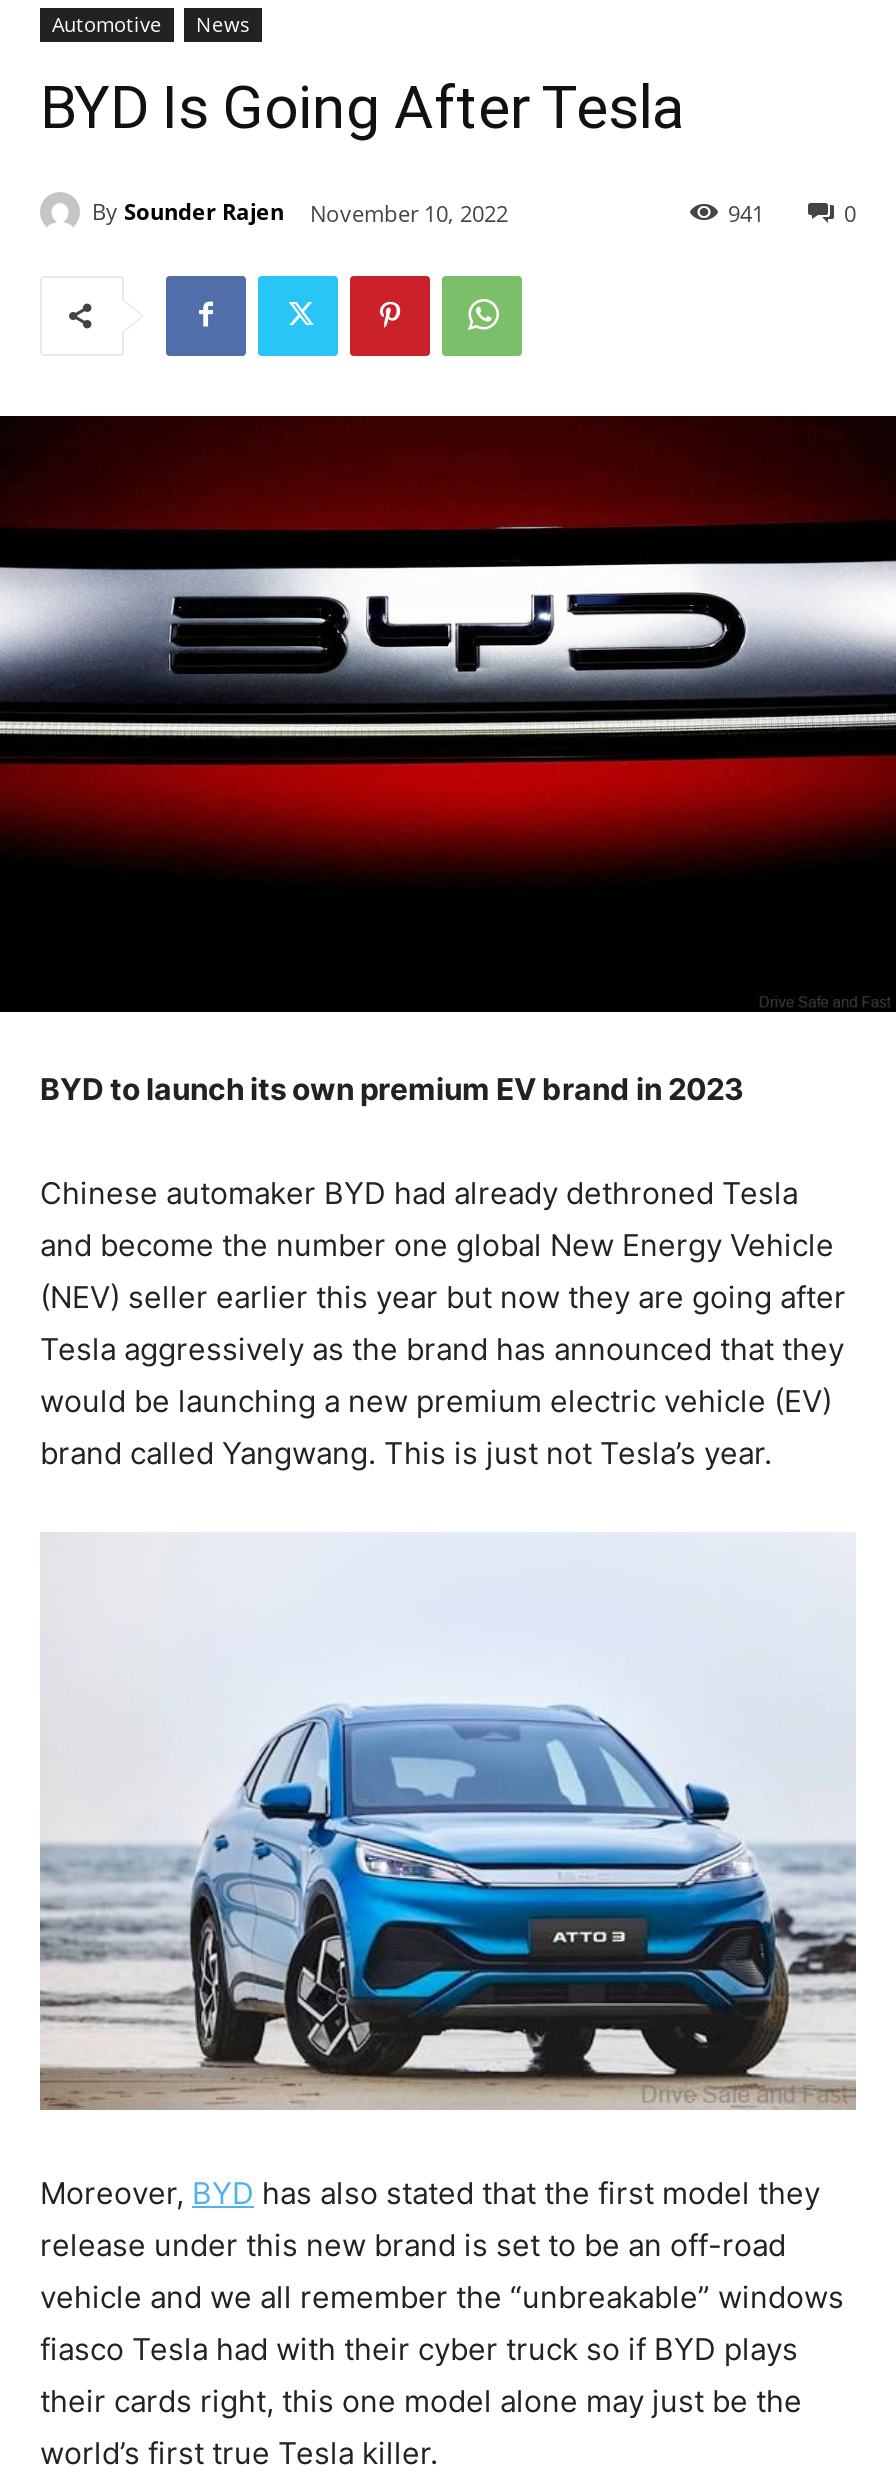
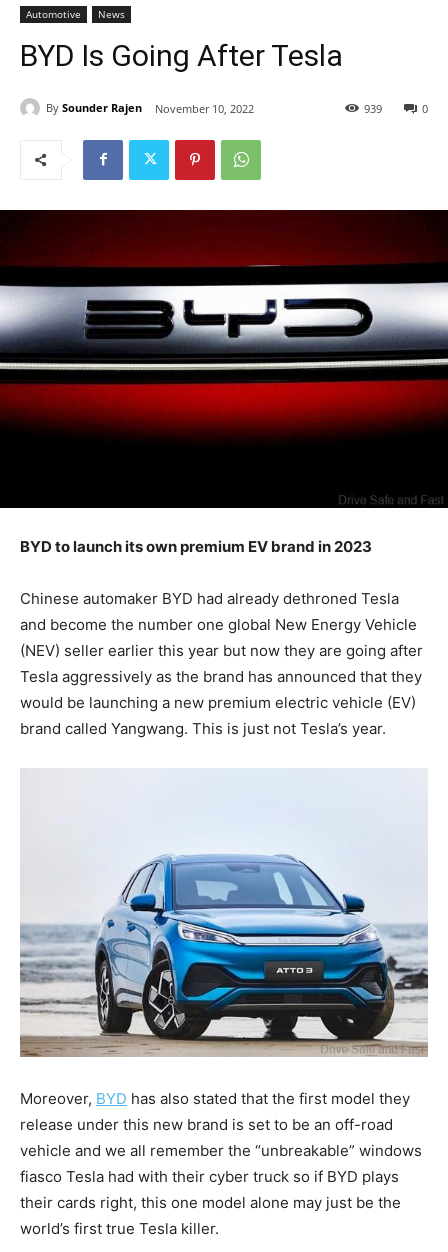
- 941
+ 939
